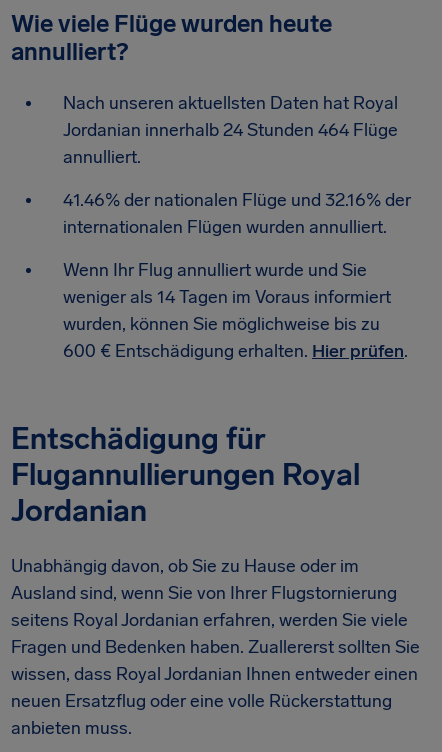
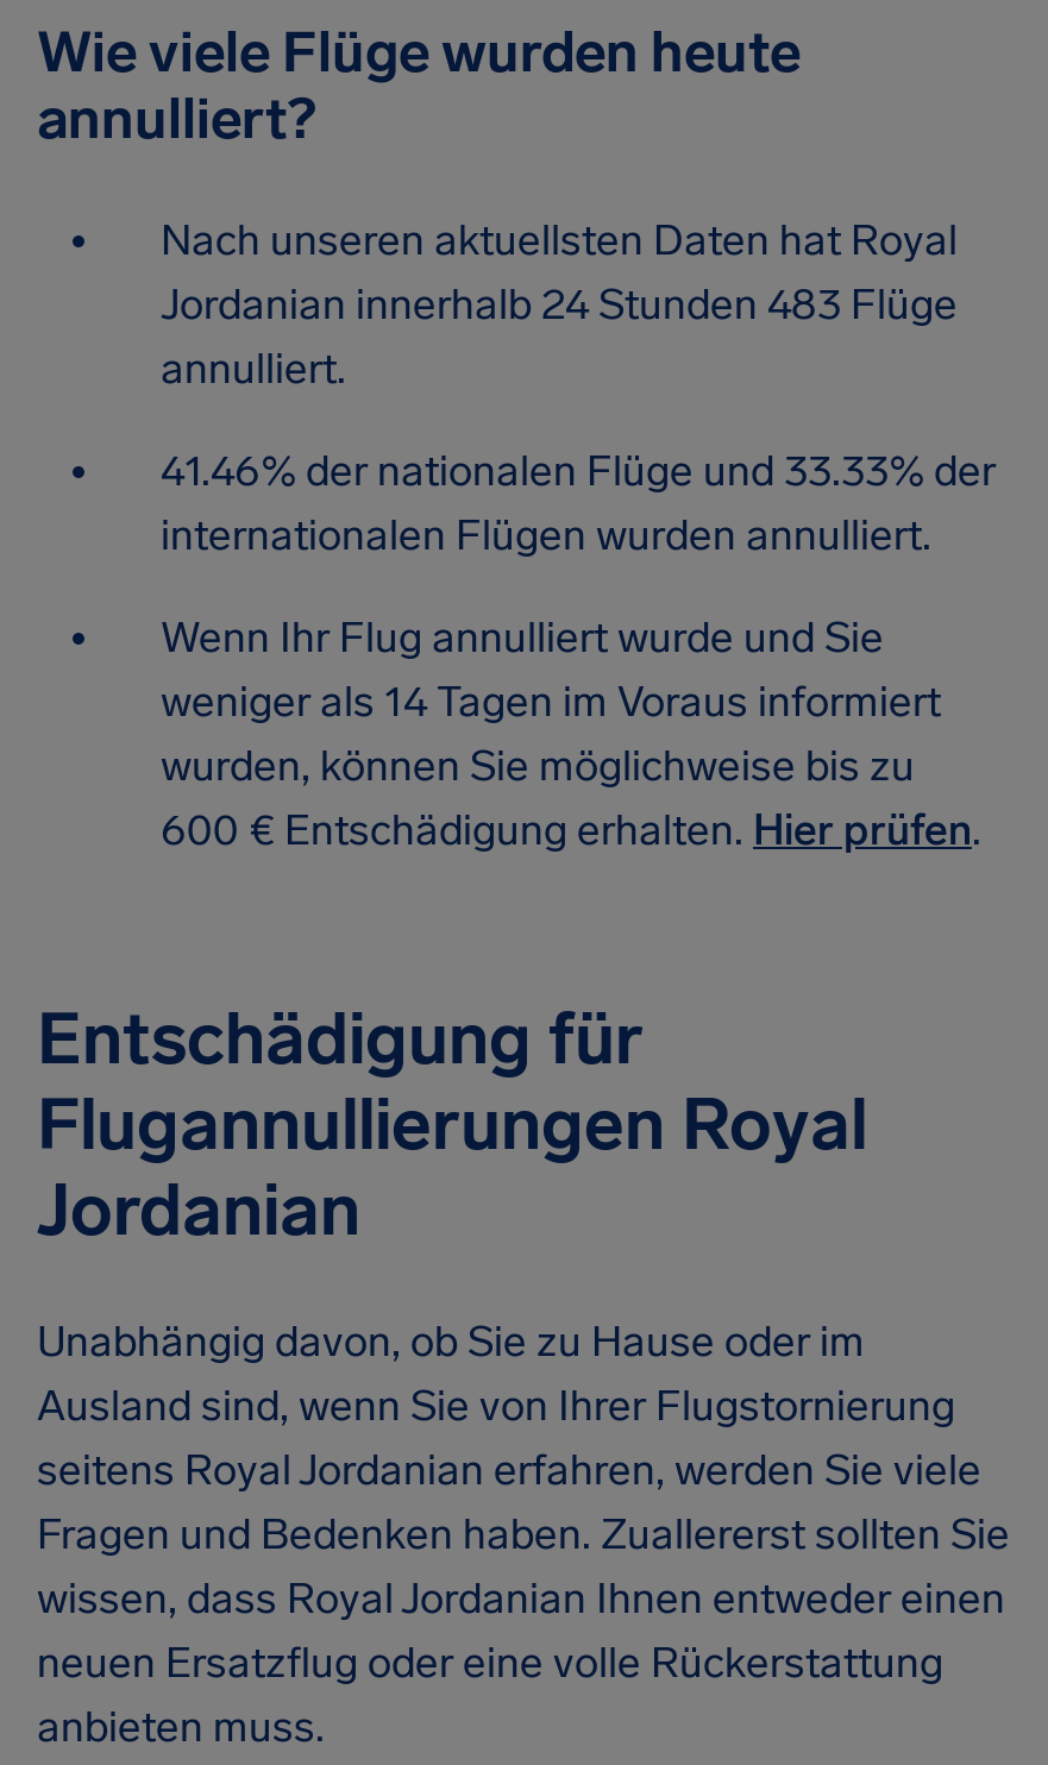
- Jordanian innerhalb 24 Stunden 464 Flüge
+ Jordanian innerhalb 24 Stunden 483 Flüge

- 41.46% der nationalen Flüge und 32.16% der
+ 41.46% der nationalen Flüge und 33.33% der
